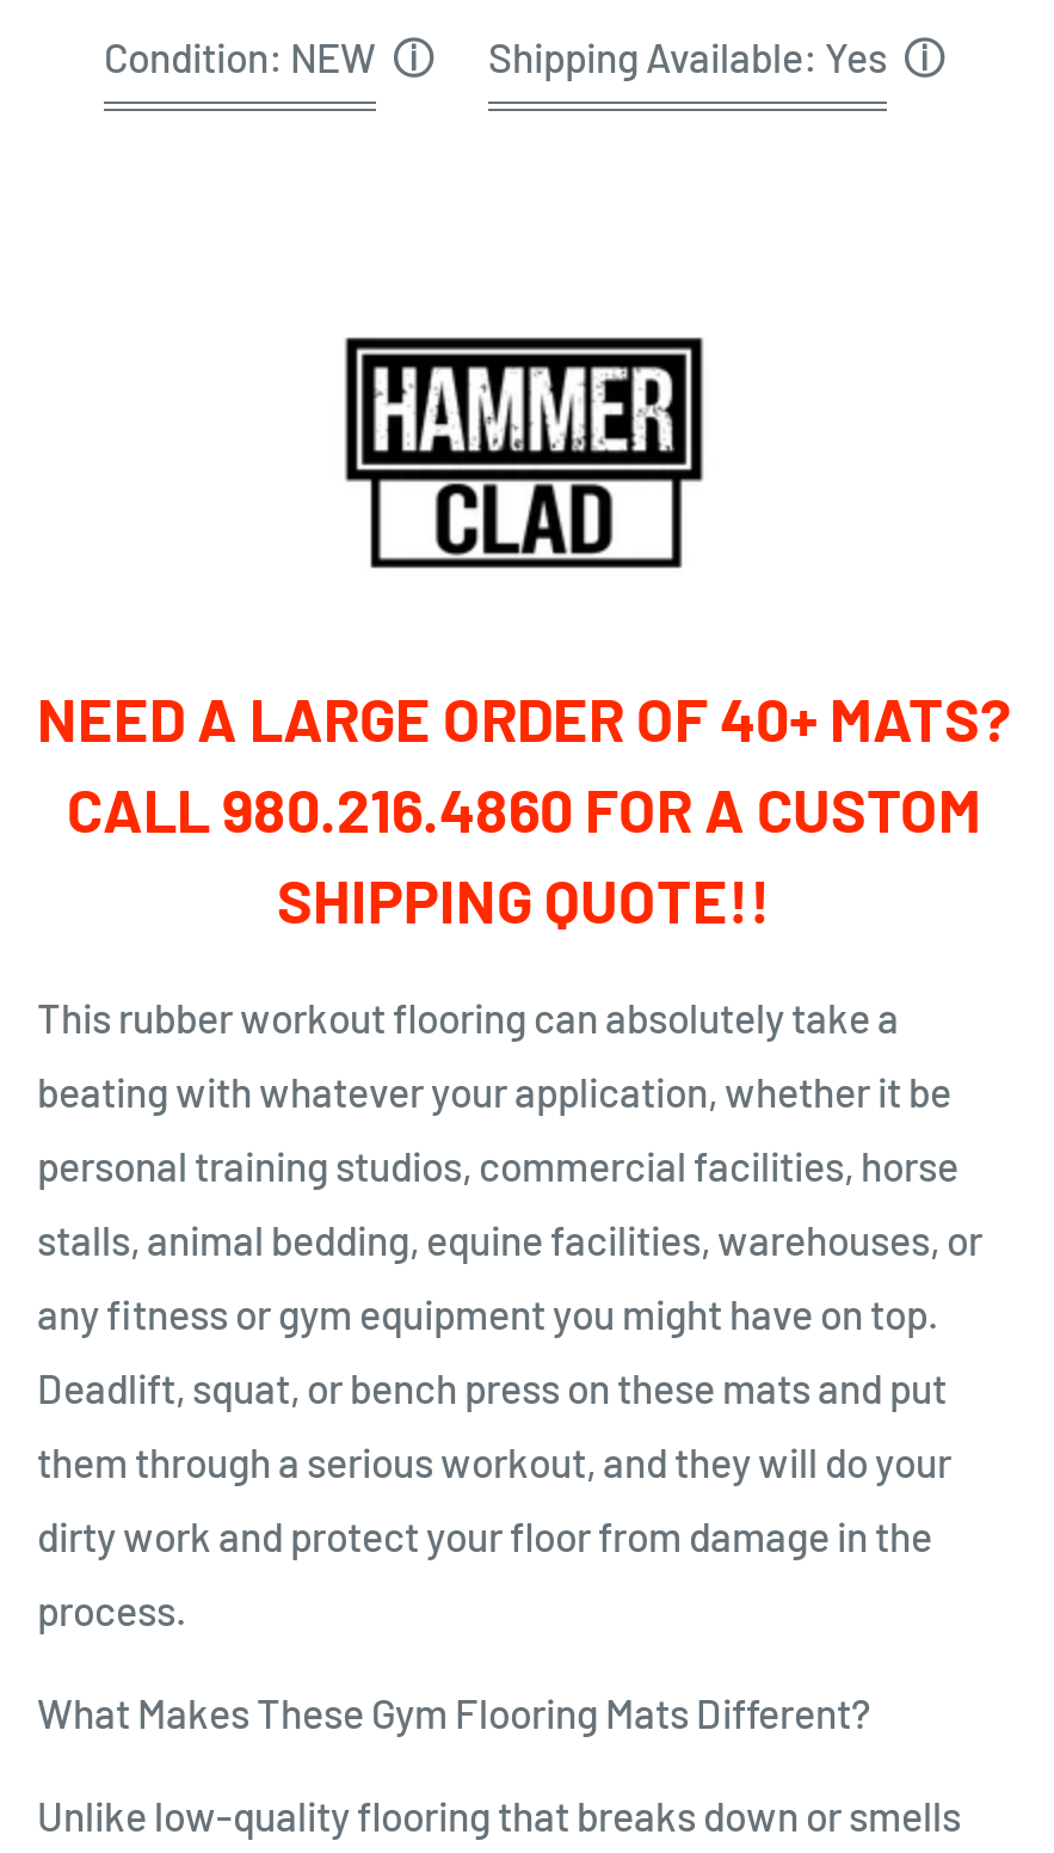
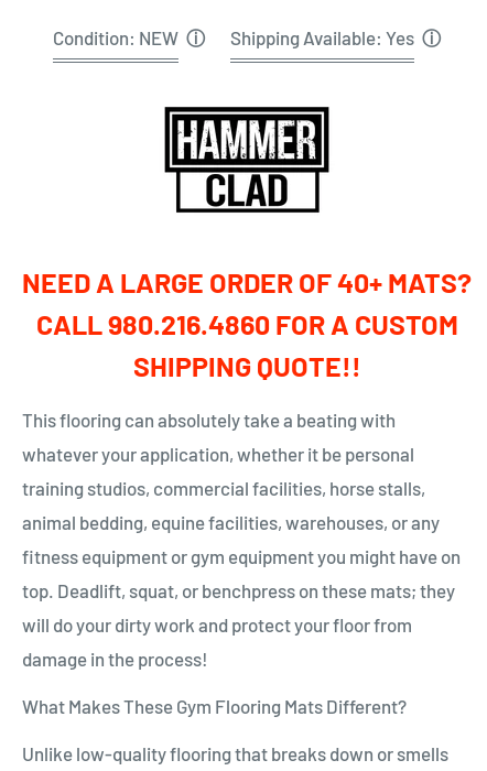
- This rubber workout flooring can absolutely take a
- beating with whatever your application, whether it be
- personal training studios, commercial facilities, horse
- stalls, animal bedding, equine facilities, warehouses, or
- any fitness or gym equipment you might have on top.
- Deadlift, squat, or bench press on these mats and put
- them through a serious workout, and they will do your
- dirty work and protect your floor from damage in the
- process.
+ This flooring can absolutely take a beating with
+ whatever your application, whether it be personal
+ training studios, commercial facilities, horse stalls,
+ animal bedding, equine facilities, warehouses, or any
+ fitness equipment or gym equipment you might have on
+ top. Deadlift, squat, or benchpress on these mats; they
+ will do your dirty work and protect your floor from
+ damage in the process!
